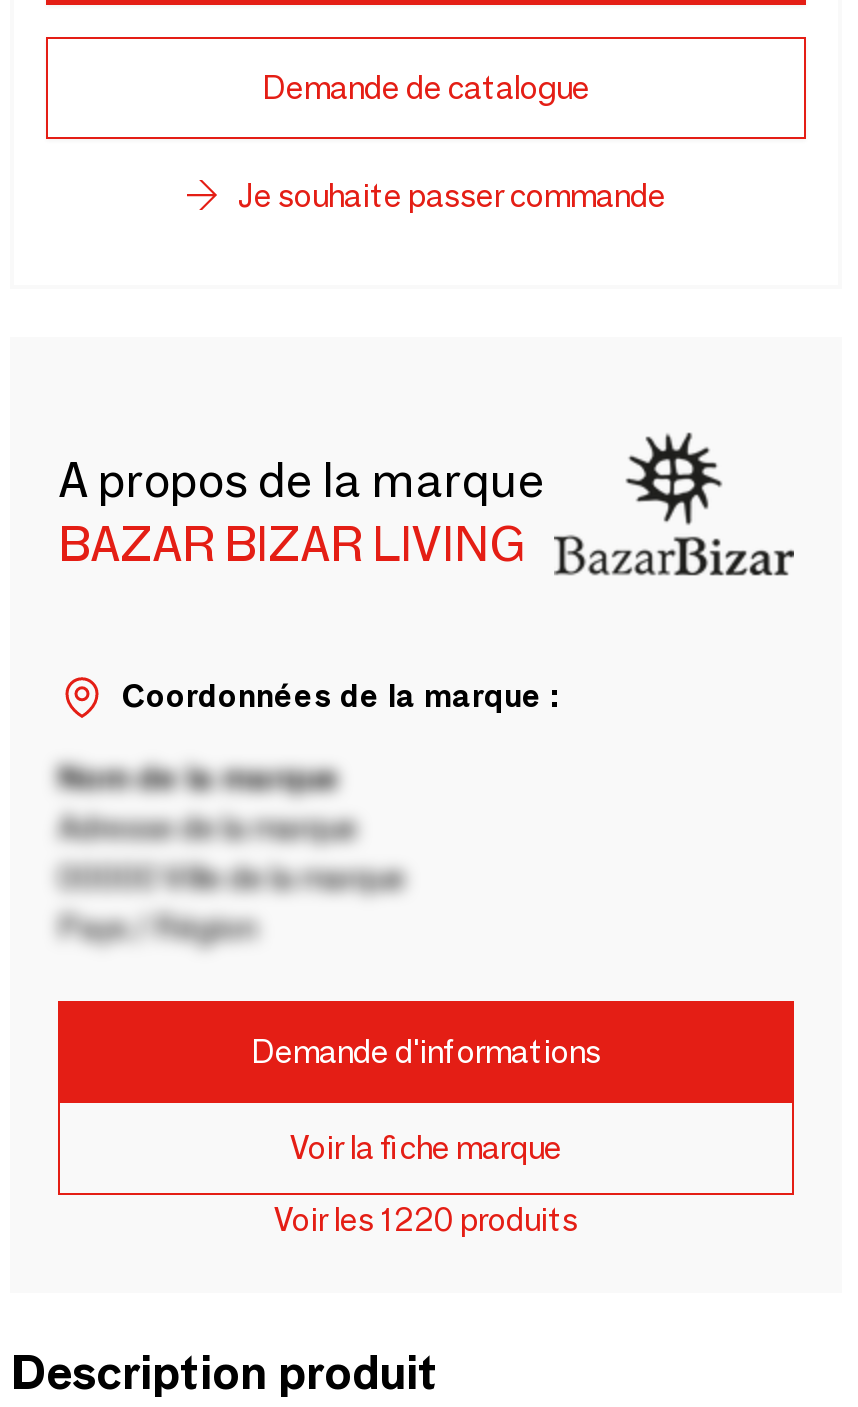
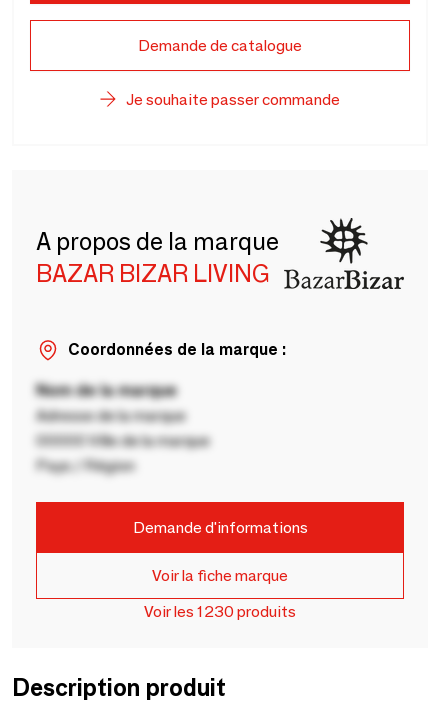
- Voir les 1220 produits
+ Voir les 1230 produits
